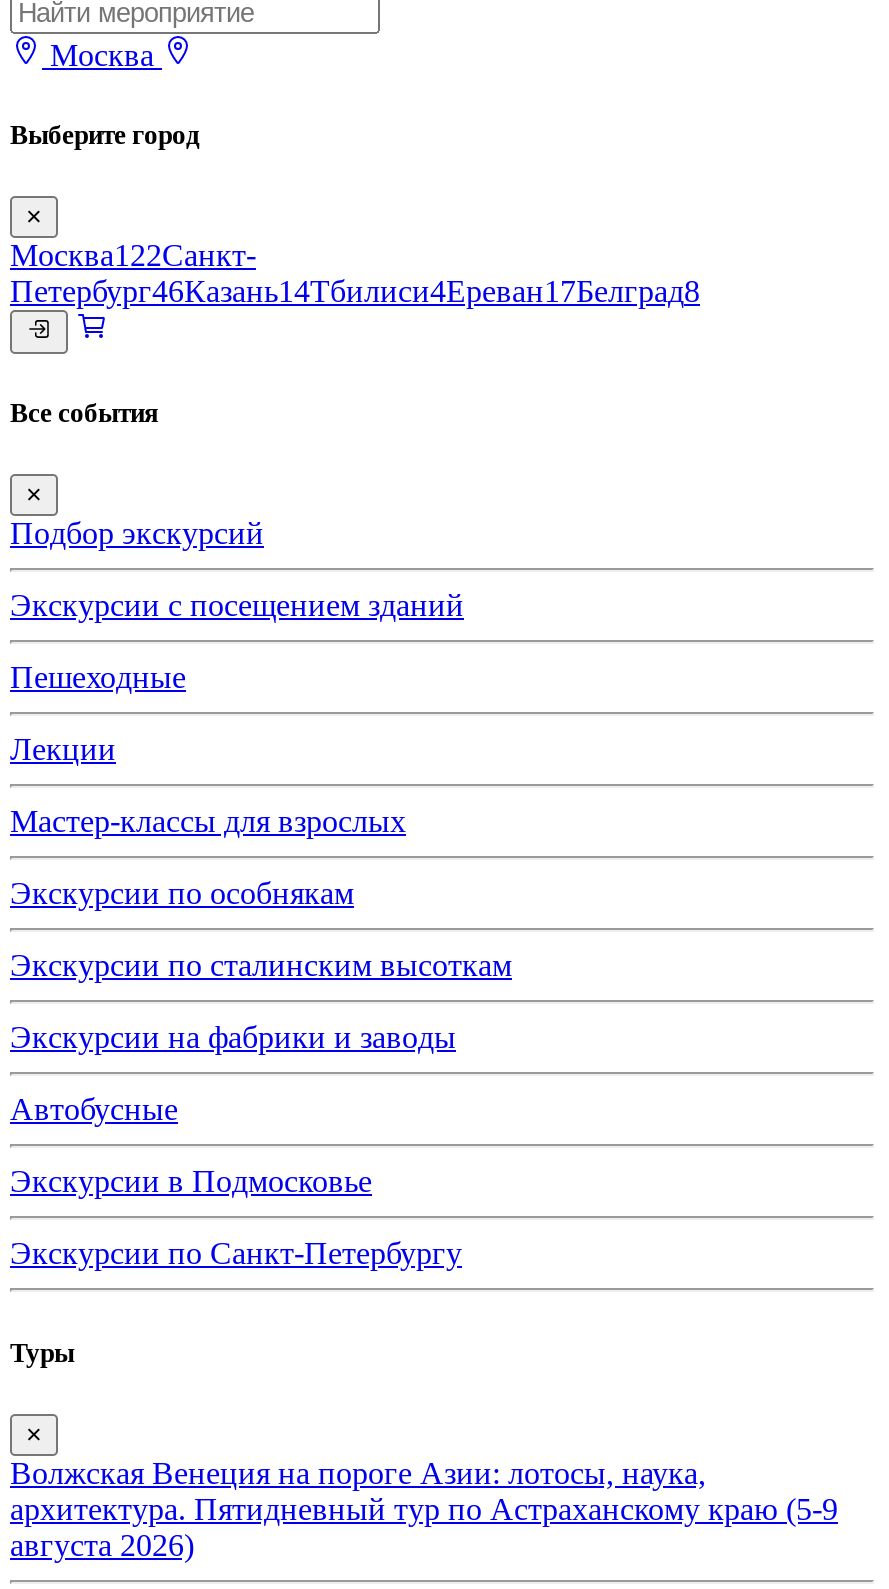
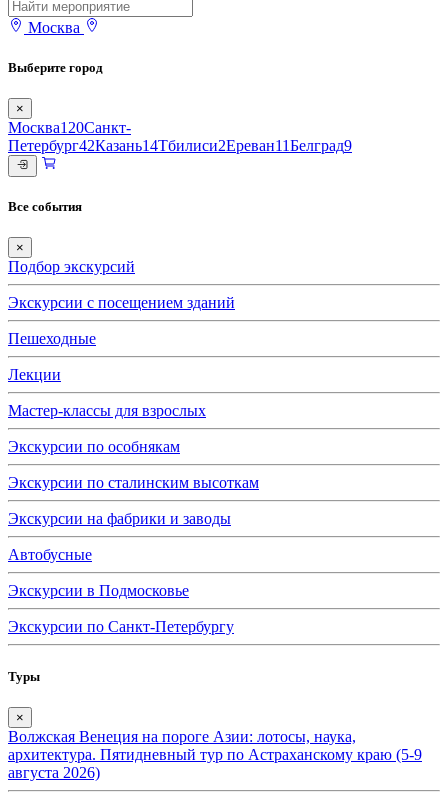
- Москва122Санкт-
+ Москва120Санкт-

- Петербург46Казань14Тбилиси4Ереван17Белград8
+ Петербург42Казань14Тбилиси2Ереван11Белград9
